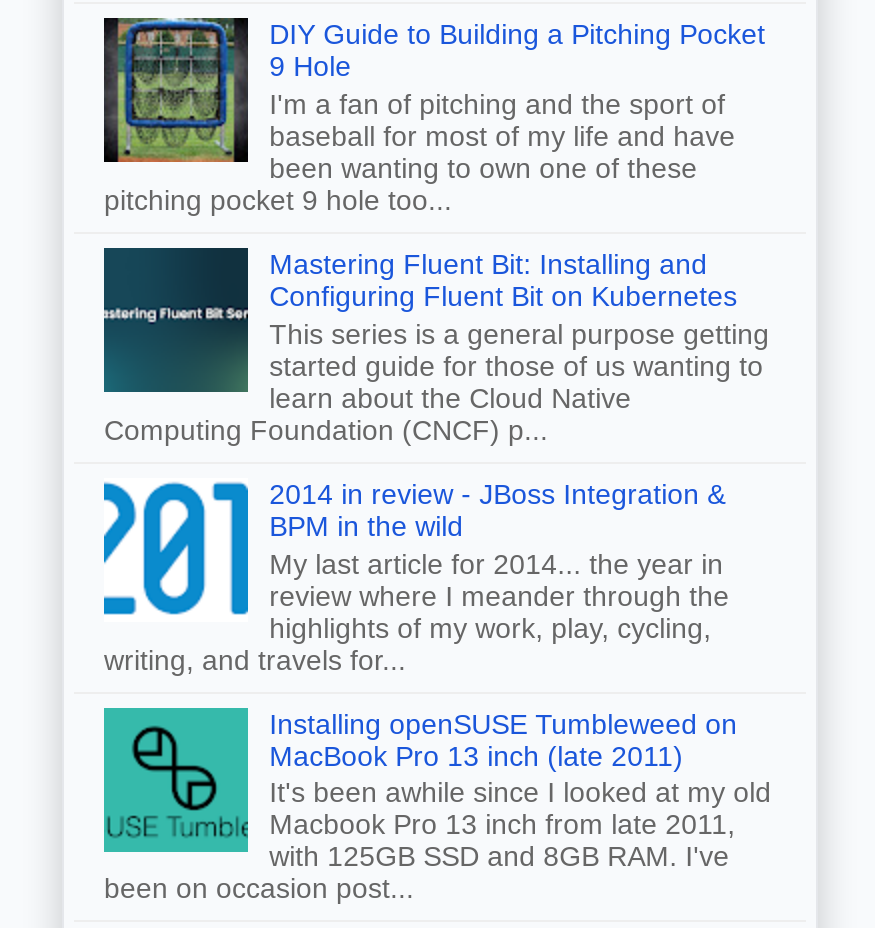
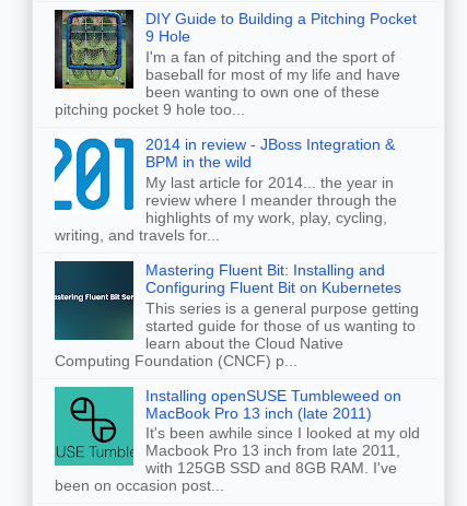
moved down: [image] | Mastering Fluent Bit: Installing and | Configuring Fluent Bit on Kubernetes | This series is a general purpose getting | started guide for those of us wanting to | learn about the Cloud Native | Computing Foundation (CNCF) p...

moved up: 2014 in review - JBoss Integration & | BPM in the wild | My last article for 2014... the year in | review where I meander through the | highlights of my work, play, cycling, | writing, and travels for...
